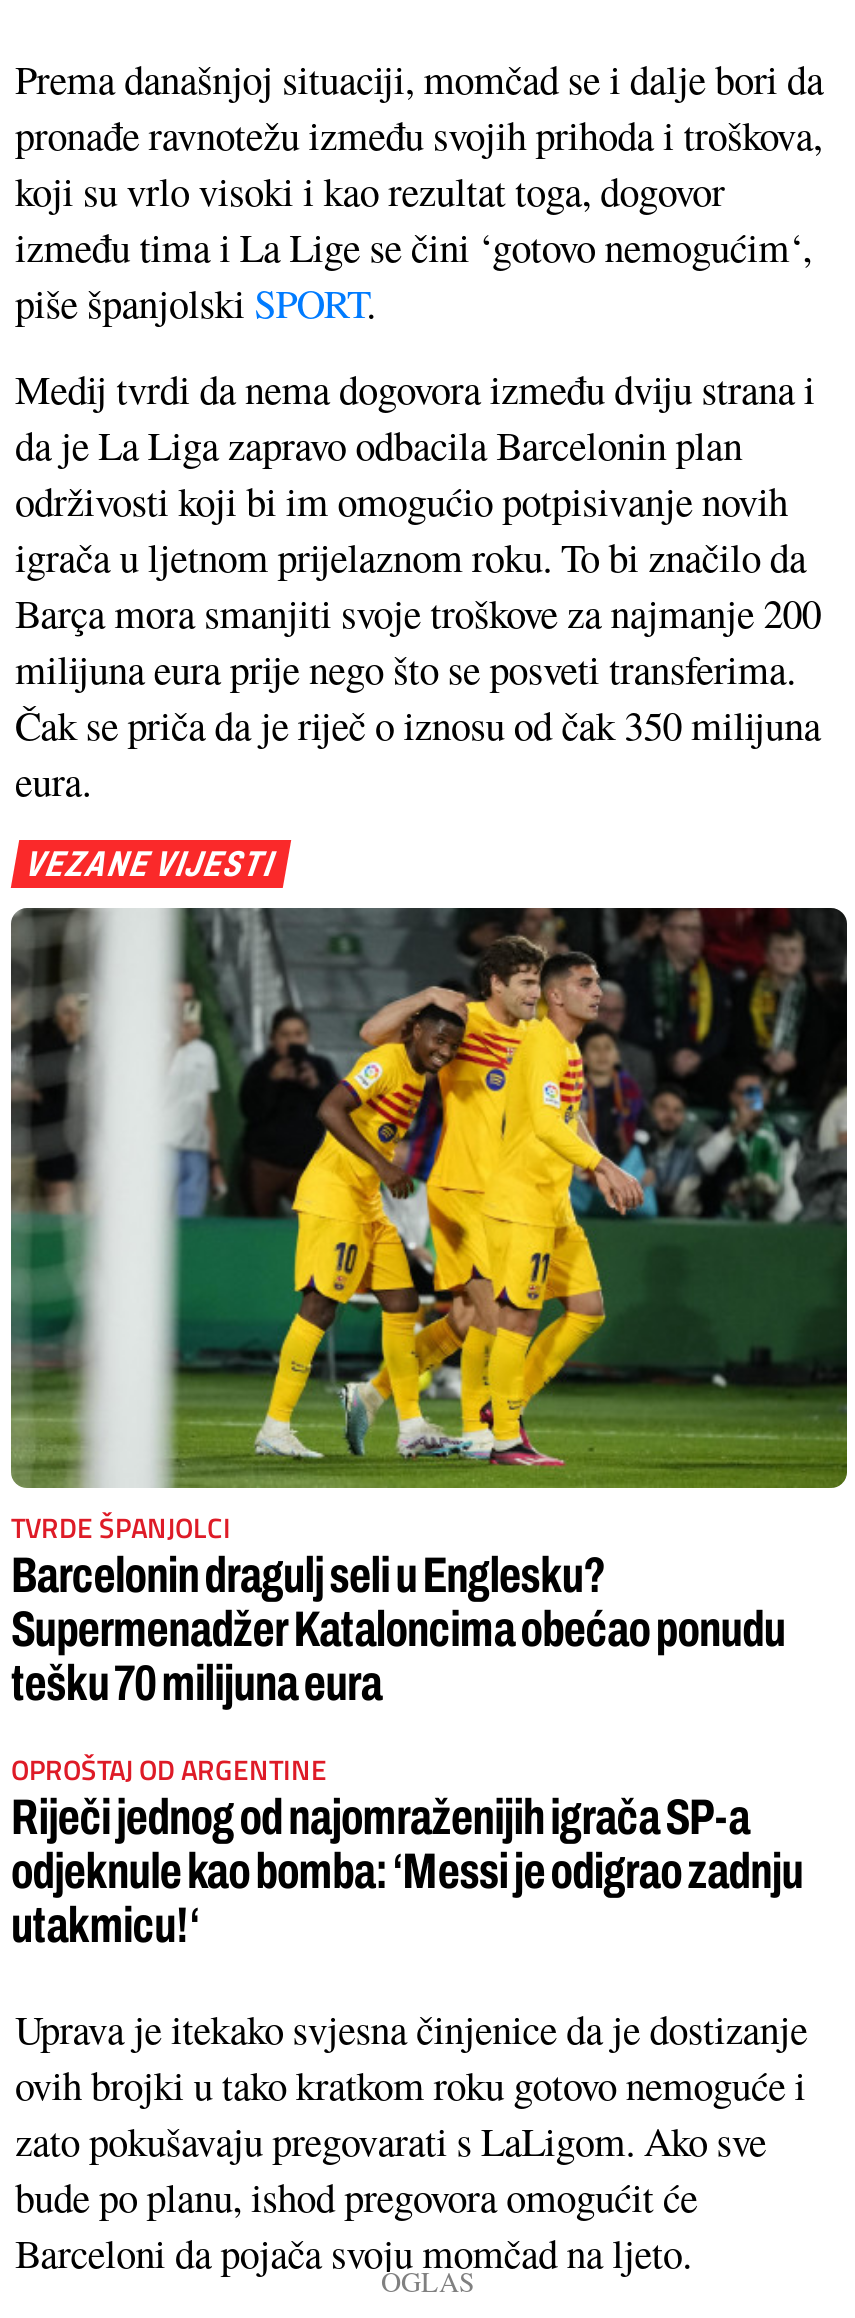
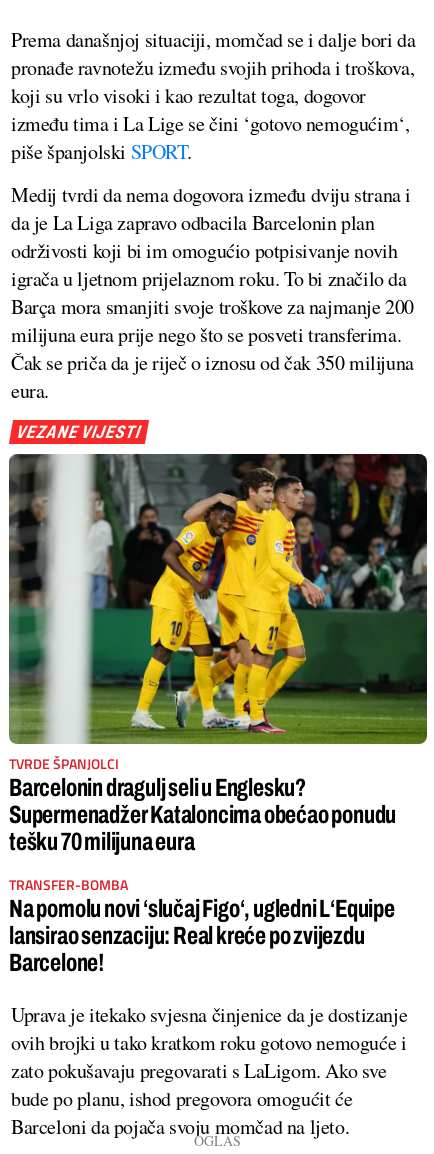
- OPROŠTAJ OD ARGENTINE
- Riječi jednog od najomraženijih igrača SP-a
- odjeknule kao bomba: ‘Messi je odigrao zadnju
- utakmicu!‘
+ TRANSFER-BOMBA
+ Na pomolu novi ‘slučaj Figo‘, ugledni L‘Equipe
+ lansirao senzaciju: Real kreće po zvijezdu
+ Barcelone!
